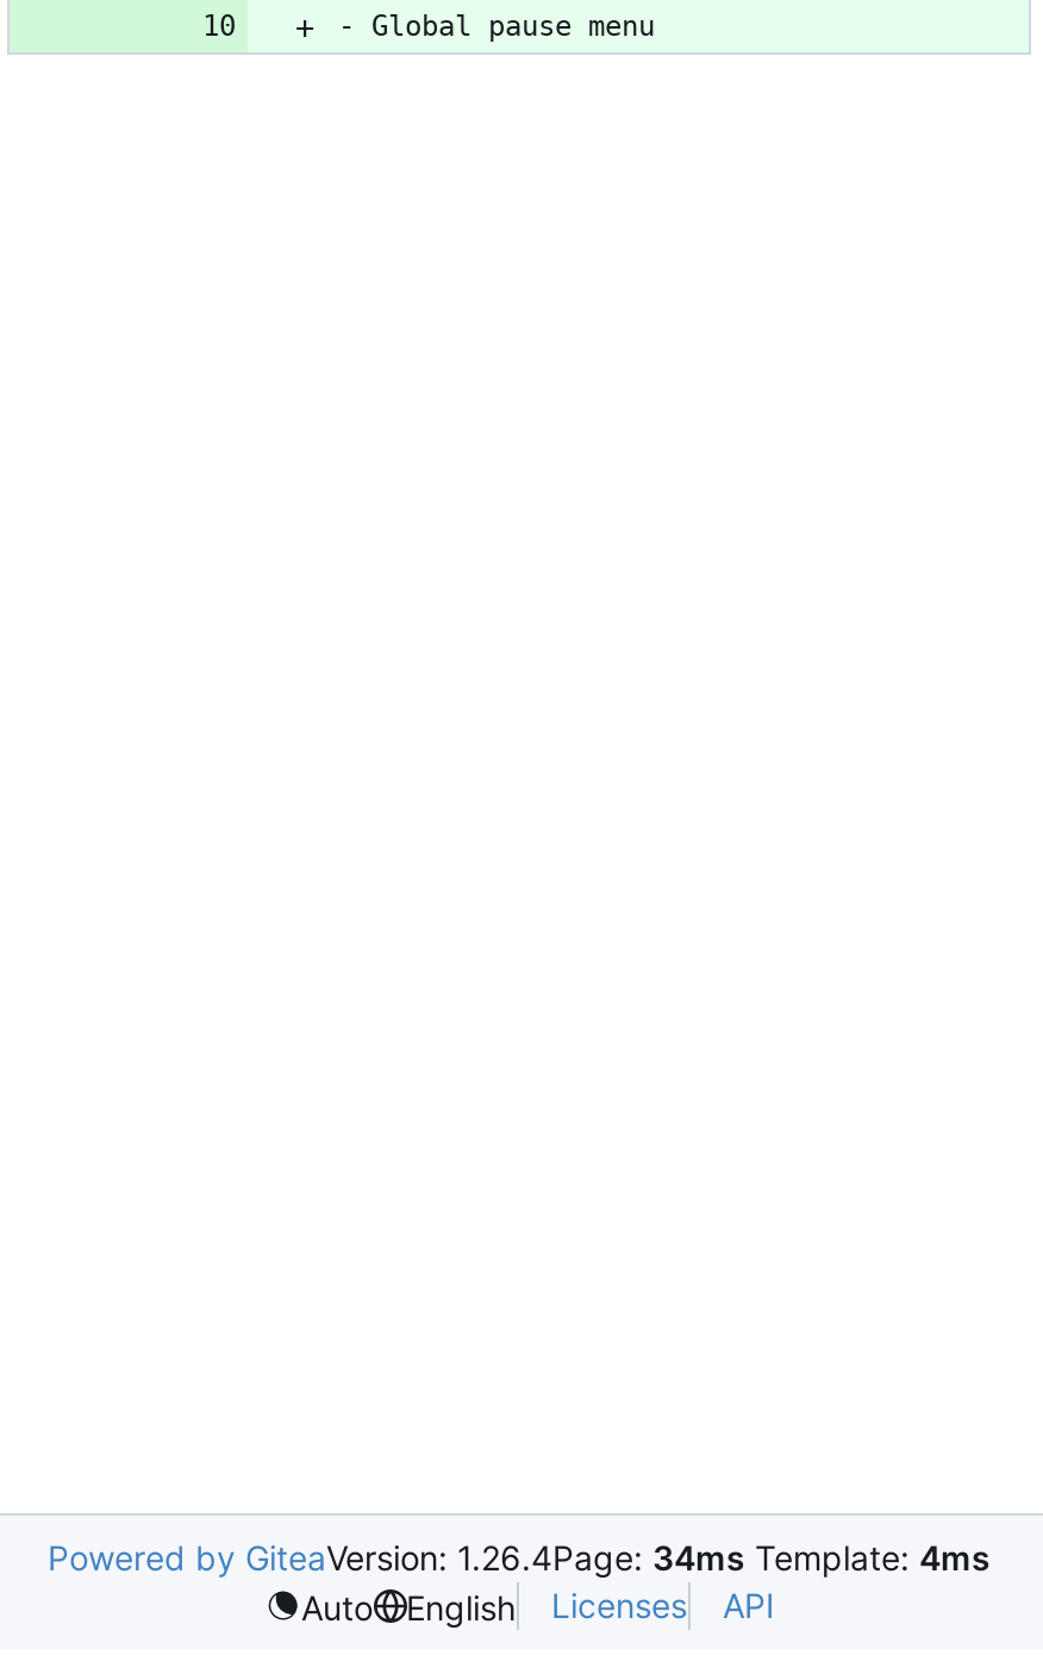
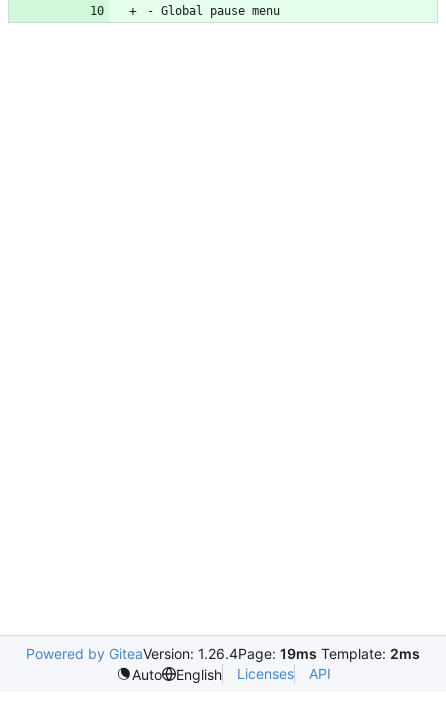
- Powered by GiteaVersion: 1.26.4Page: 34ms Template: 4ms
+ Powered by GiteaVersion: 1.26.4Page: 19ms Template: 2ms
